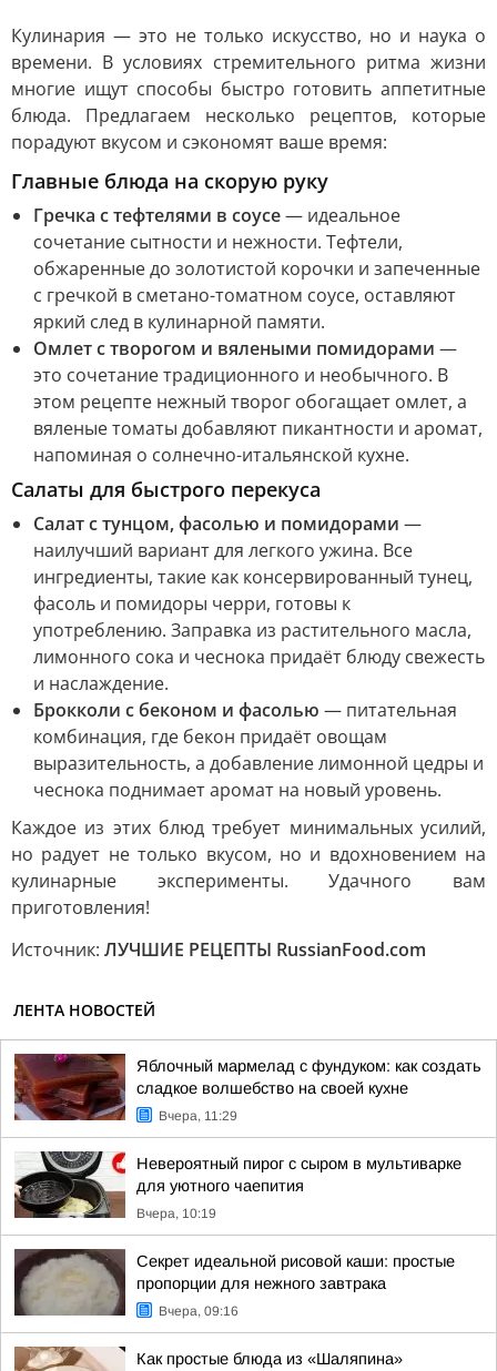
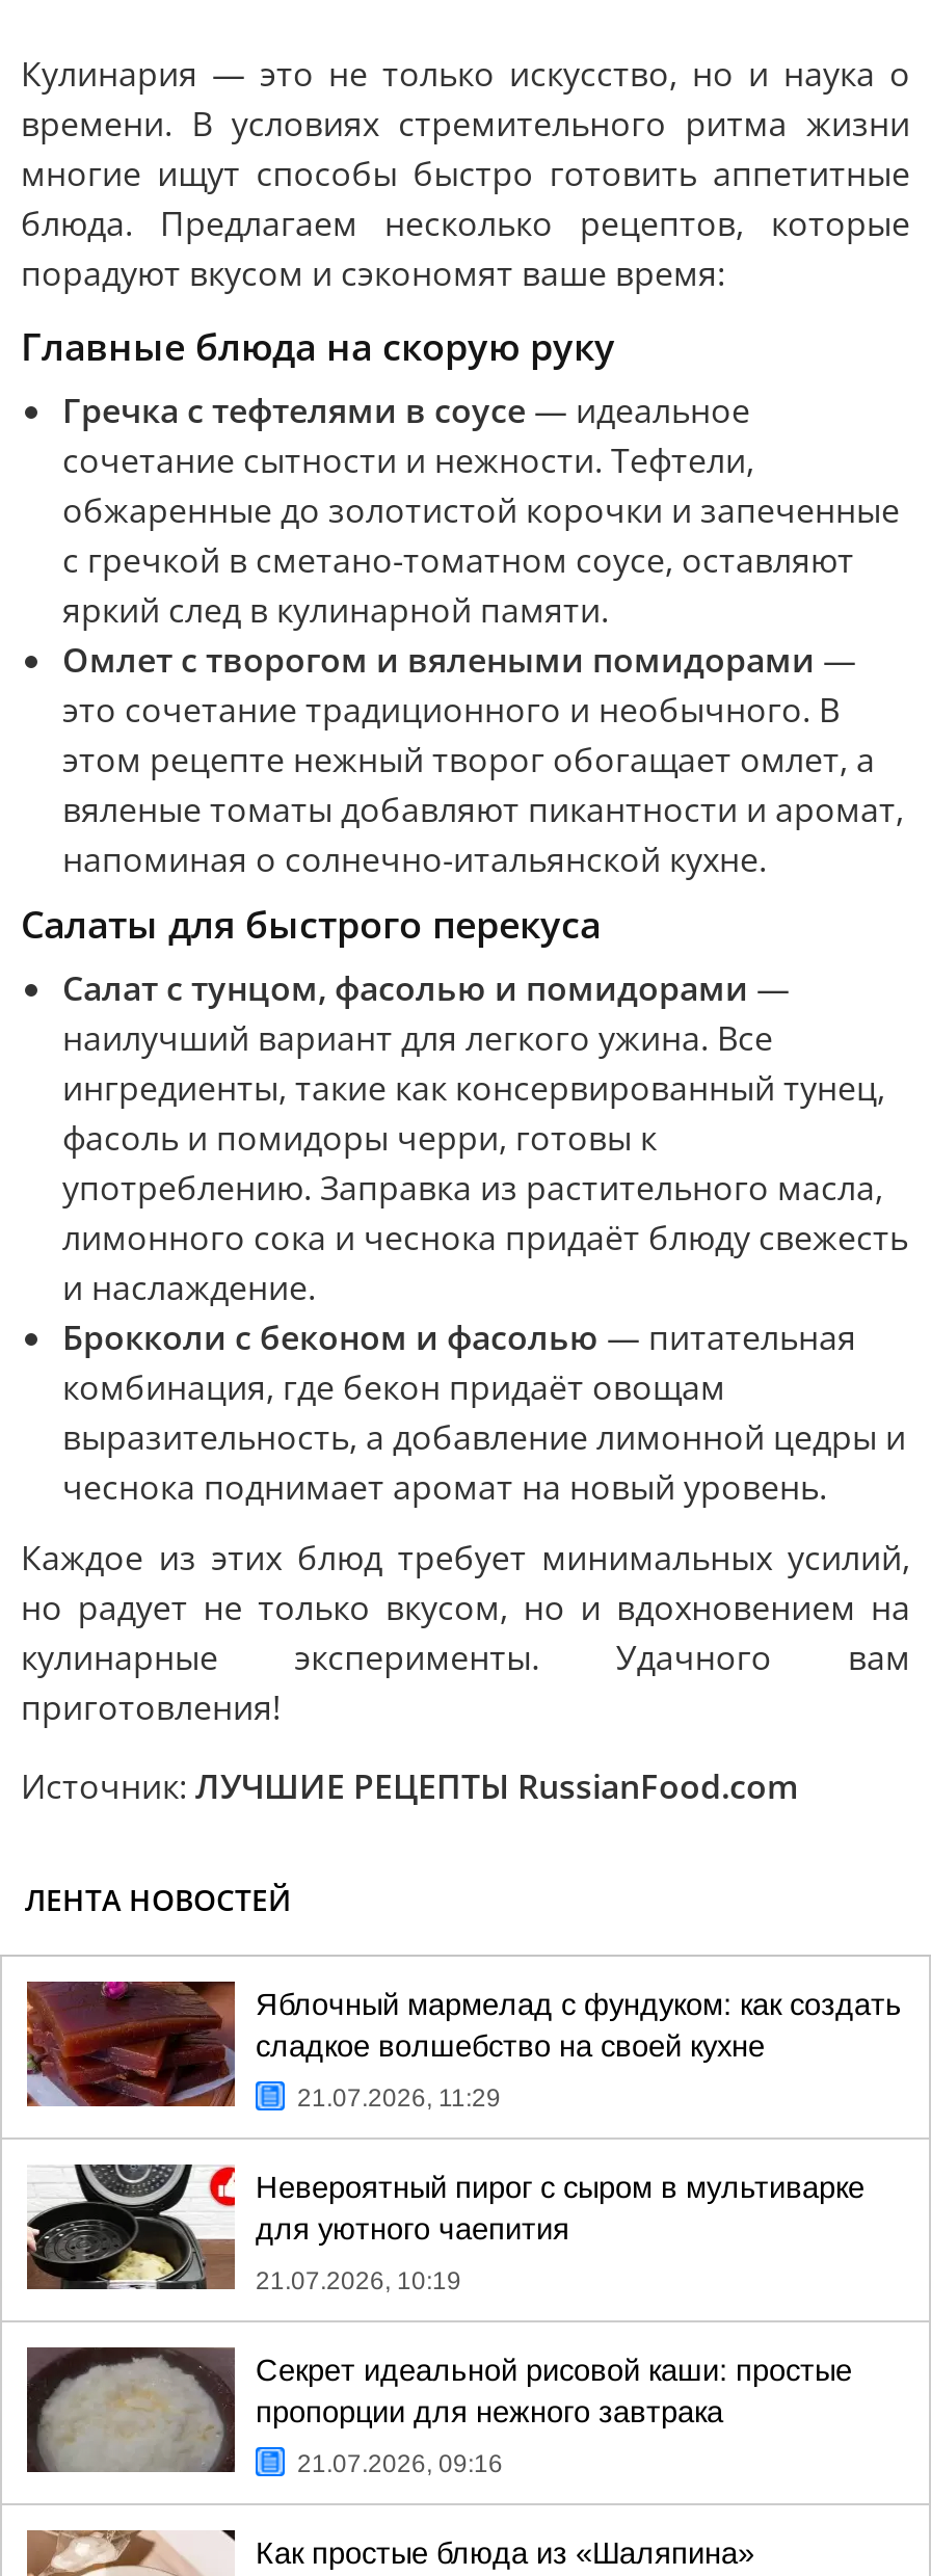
- Вчера, 11:29
+ 21.07.2026, 11:29

- Вчера, 10:19
+ 21.07.2026, 10:19

- Вчера, 09:16
+ 21.07.2026, 09:16
